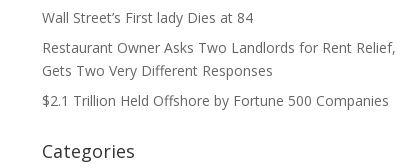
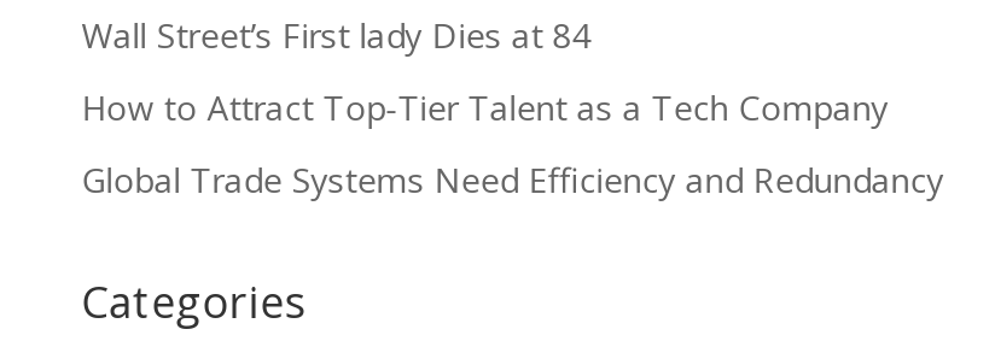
- Restaurant Owner Asks Two Landlords for Rent Relief,
- Gets Two Very Different Responses
+ How to Attract Top-Tier Talent as a Tech Company

- $2.1 Trillion Held Offshore by Fortune 500 Companies
+ Global Trade Systems Need Efficiency and Redundancy
